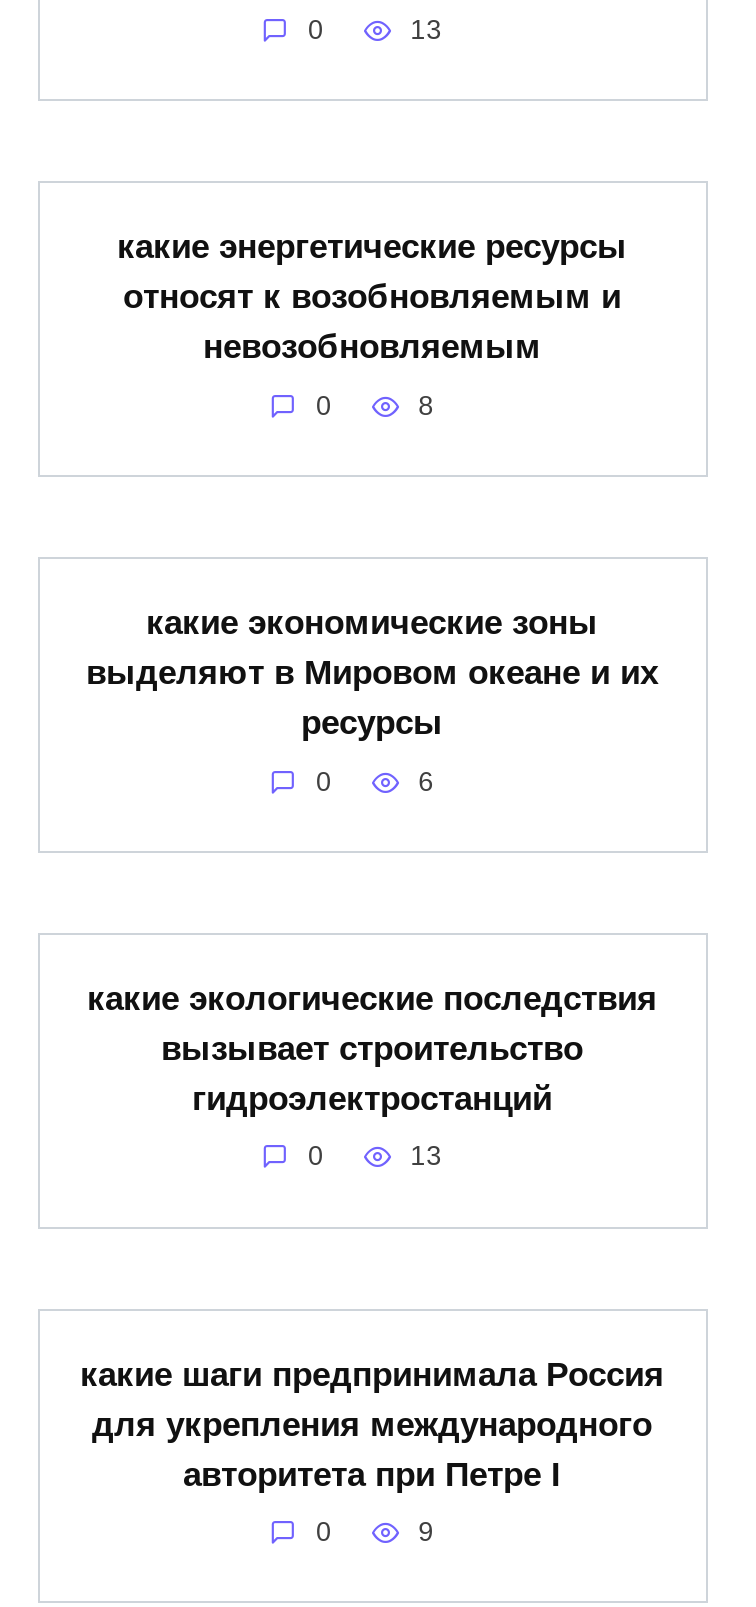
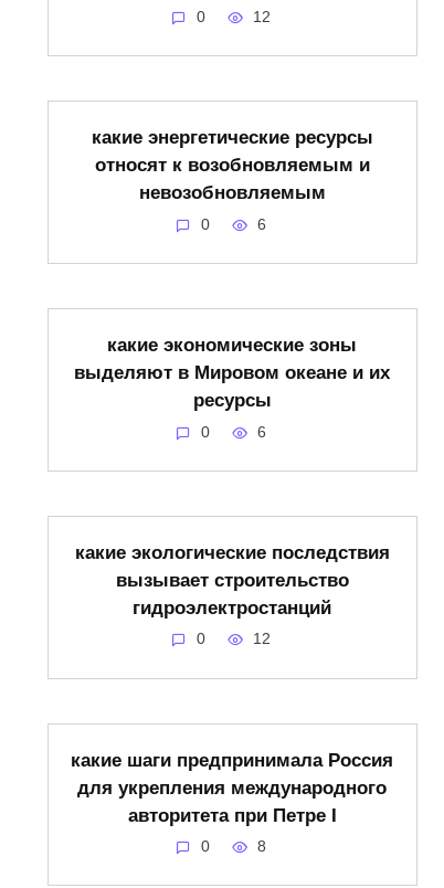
- 13
+ 12

- 8
+ 6

- 13
+ 12

- 9
+ 8
